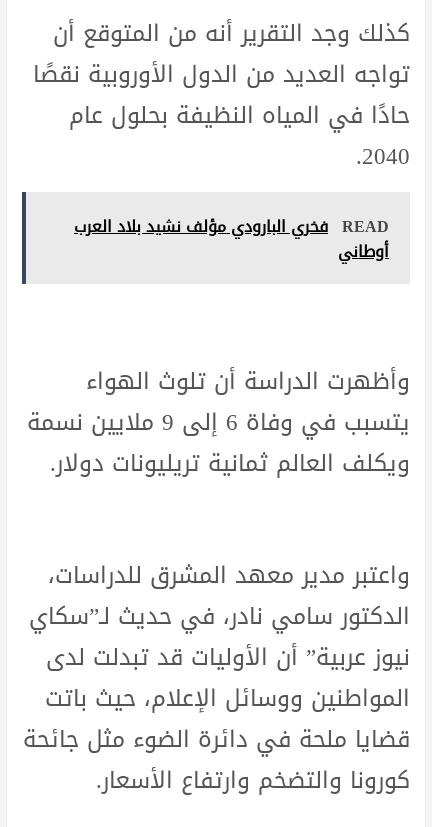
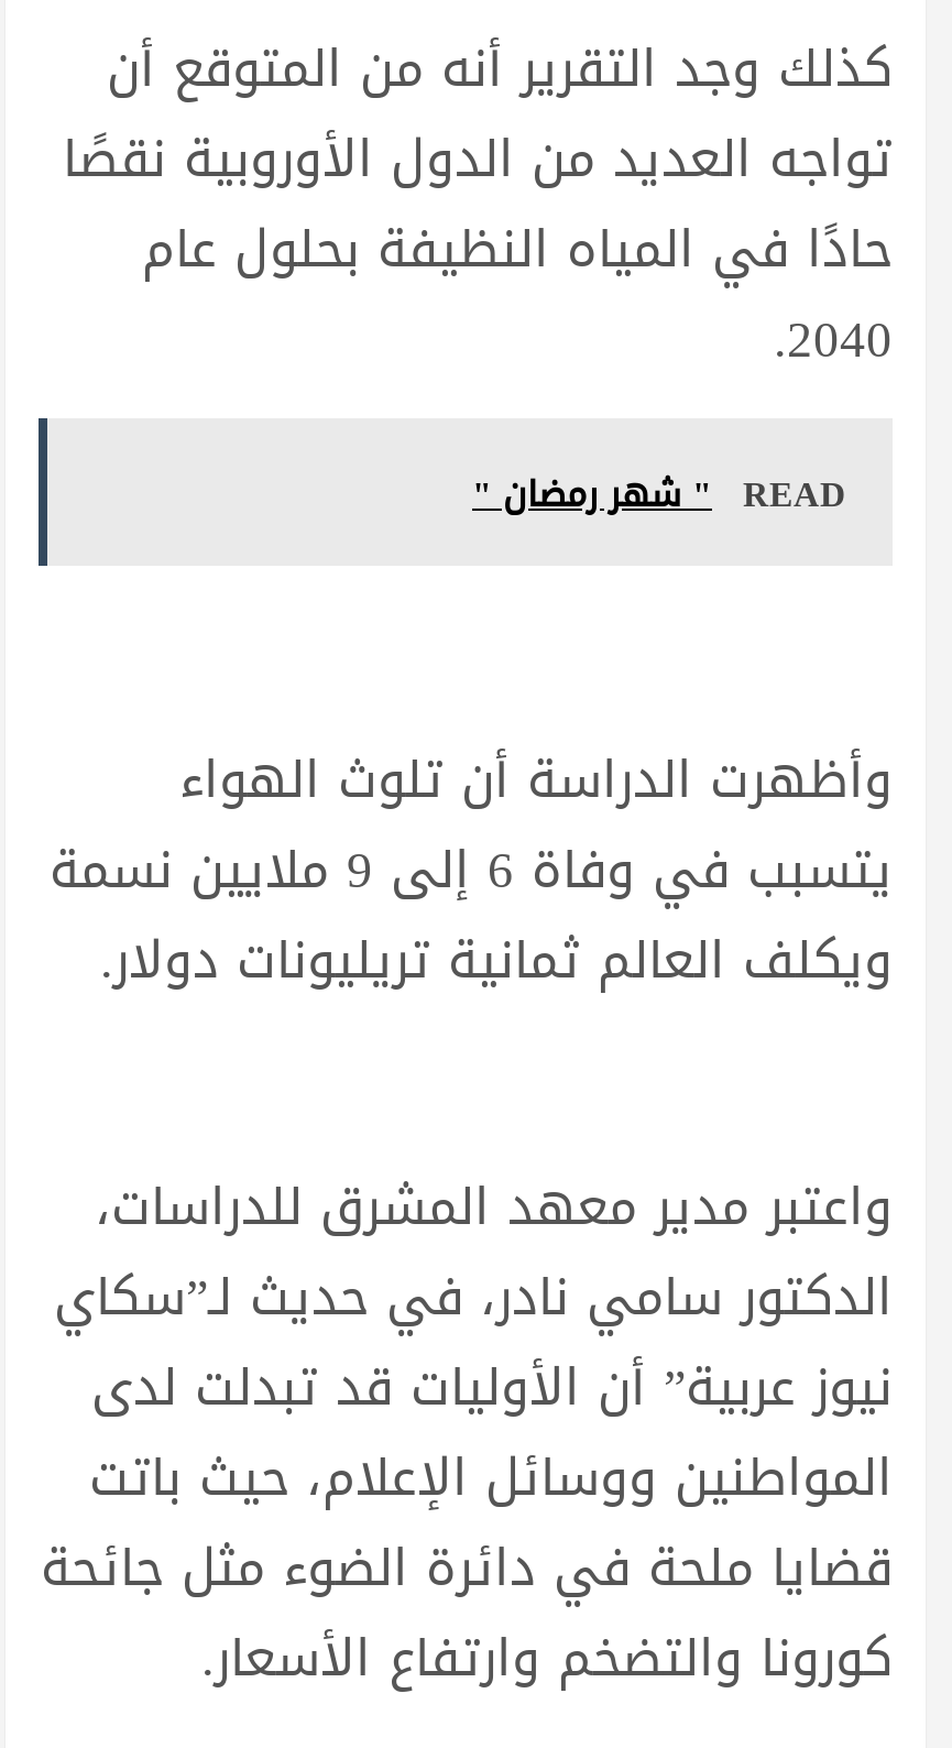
- READ فخري البارودي مؤلف نشيد بلاد العرب
- أوطاني
+ READ " شهر رمضان "
